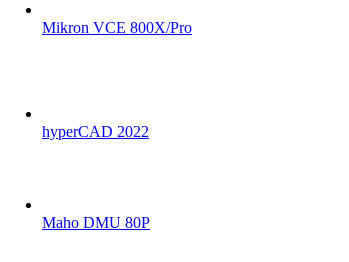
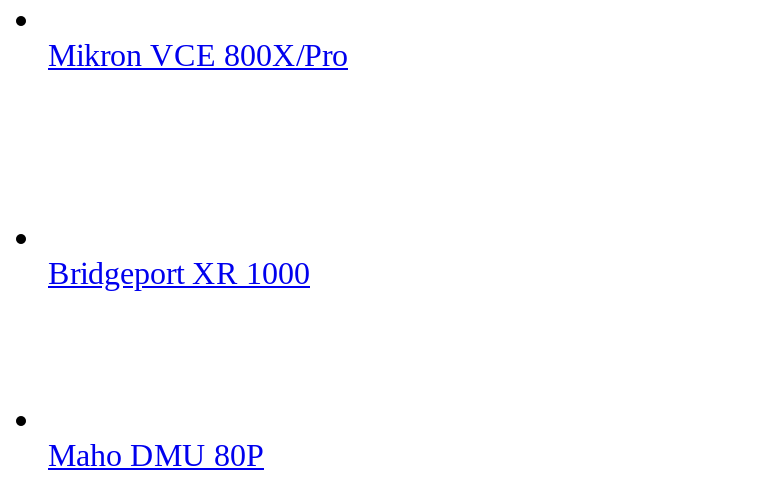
- hyperCAD 2022
+ Bridgeport XR 1000
